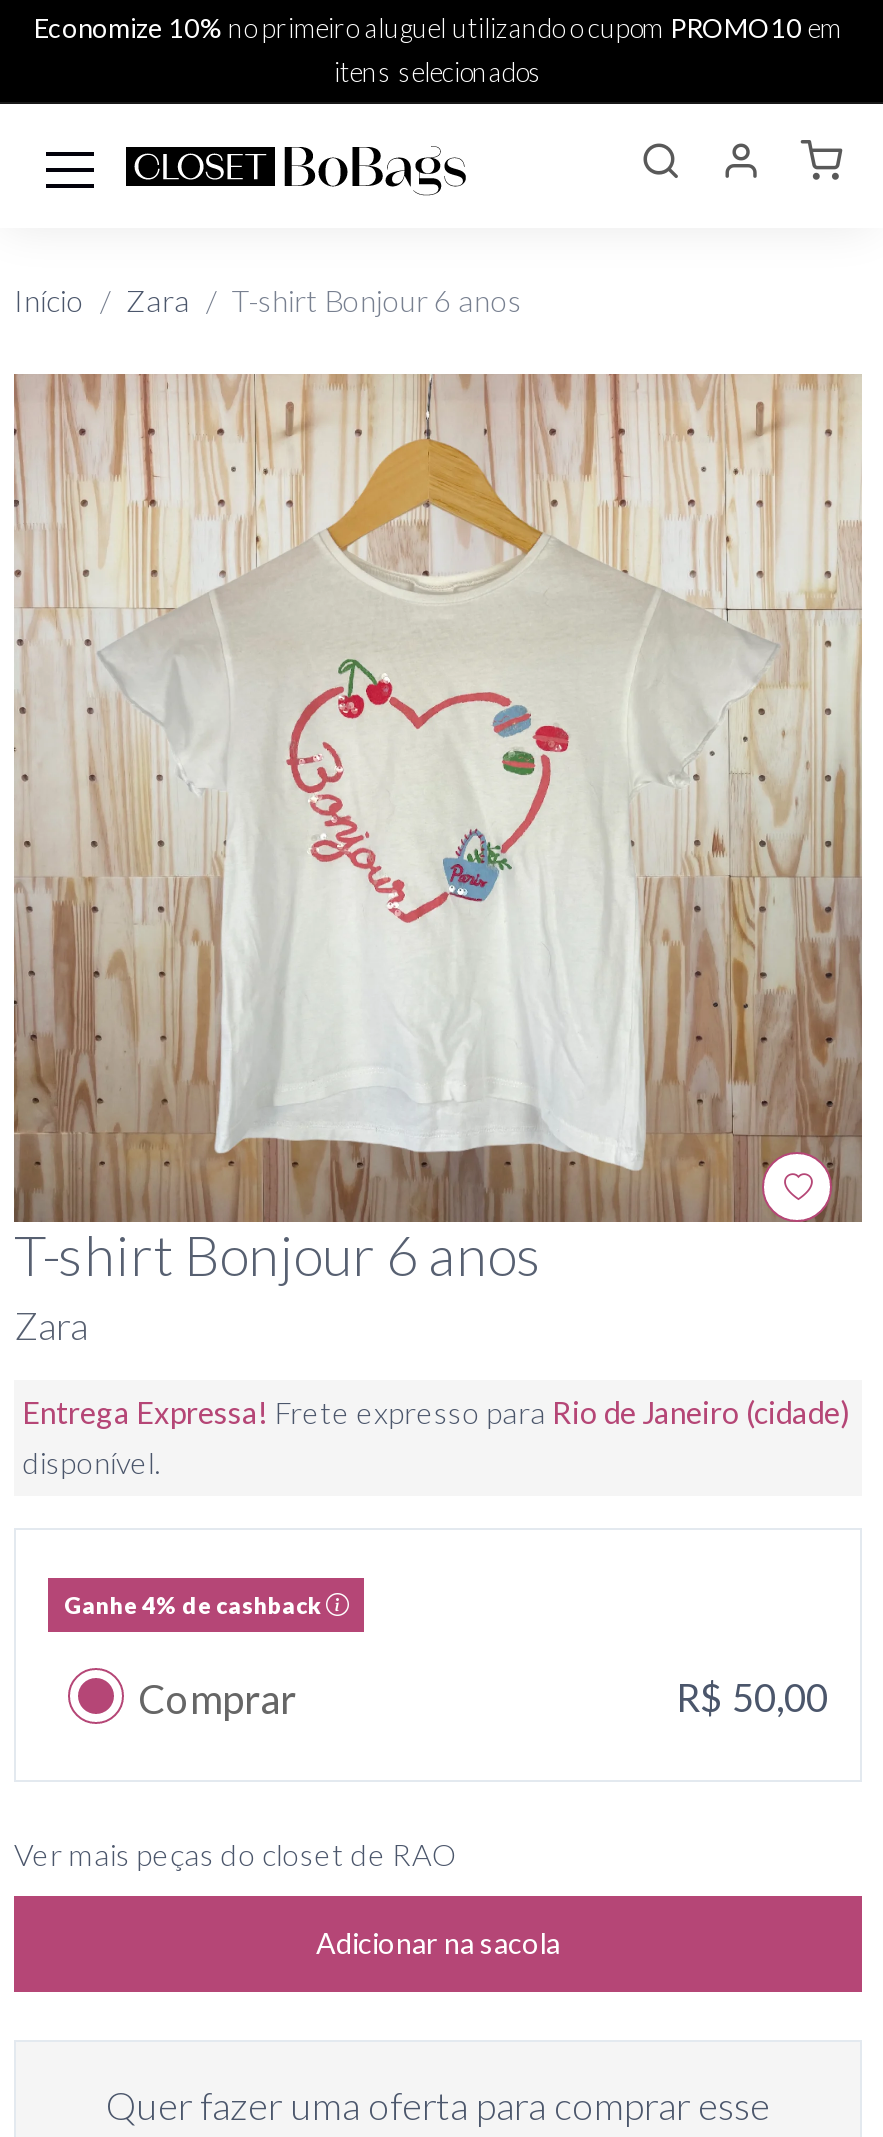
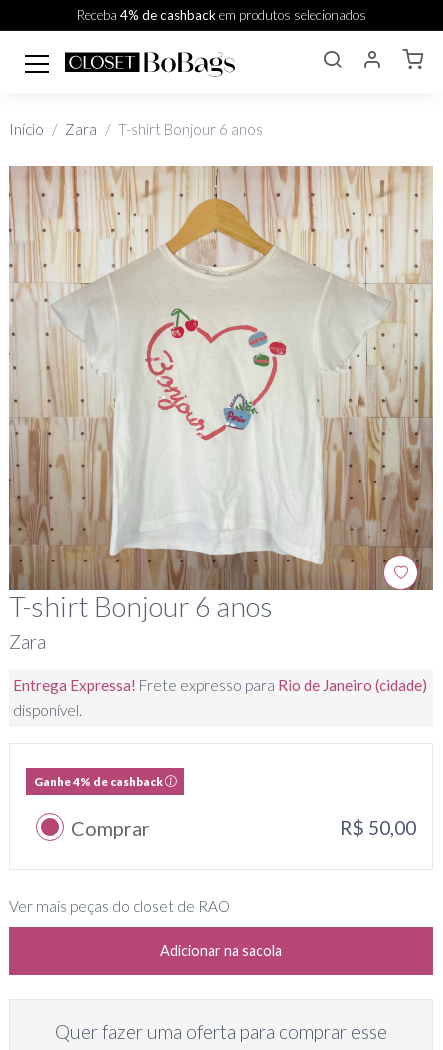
- Economize 10% no primeiro aluguel utilizando o cupom PROMO10 em
- itens selecionados
+ Receba 4% de cashback em produtos selecionados
